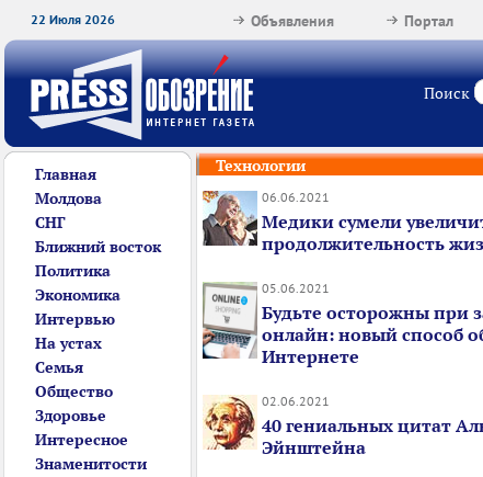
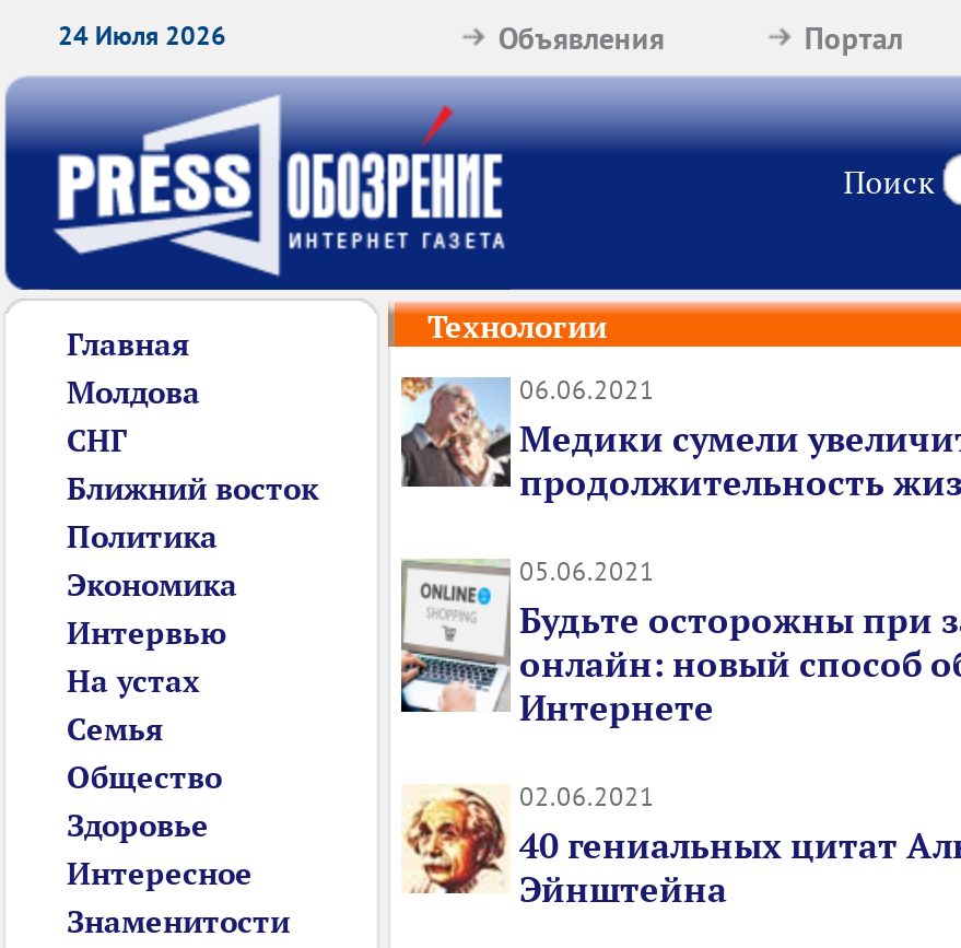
- 22 Июля 2026
+ 24 Июля 2026
